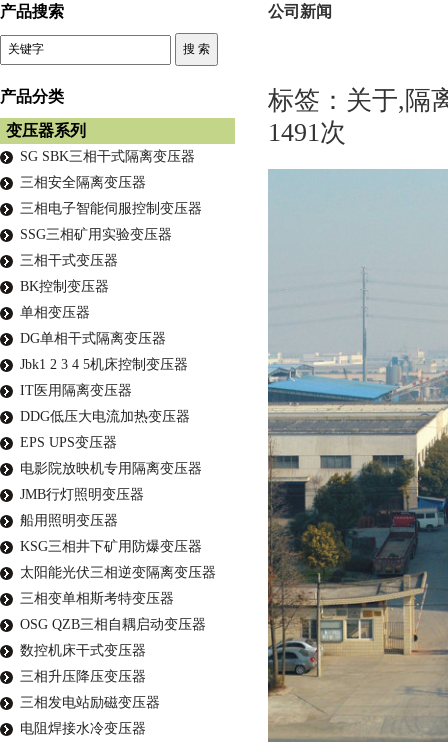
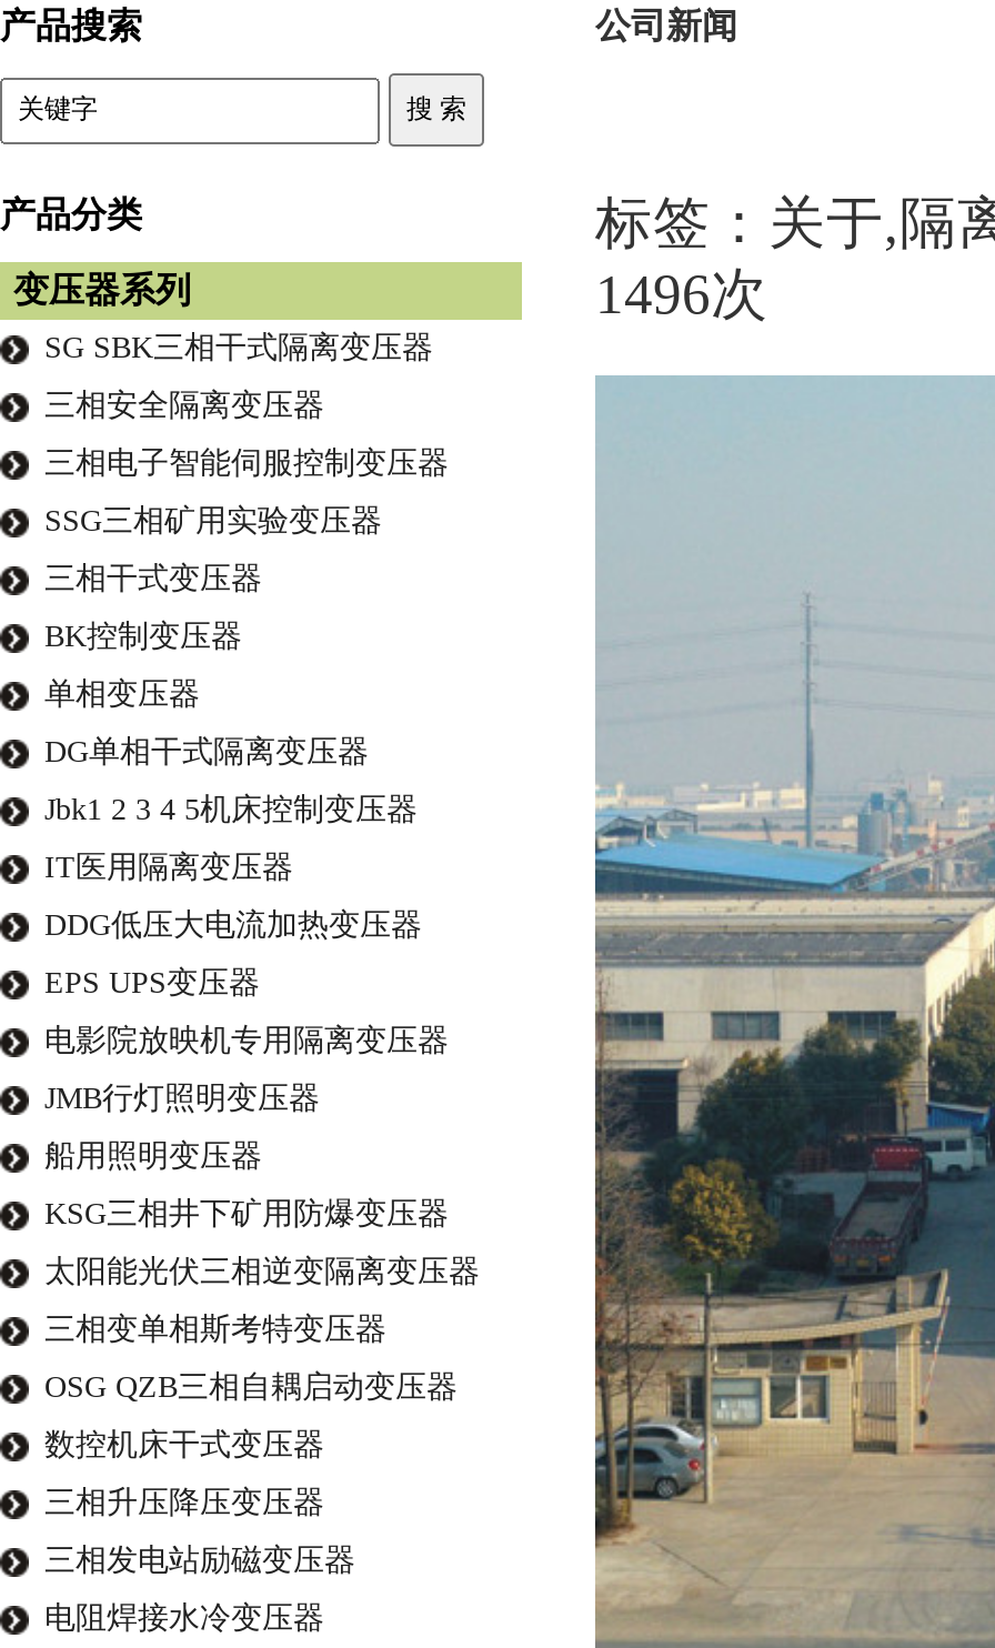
- 1491次
+ 1496次
